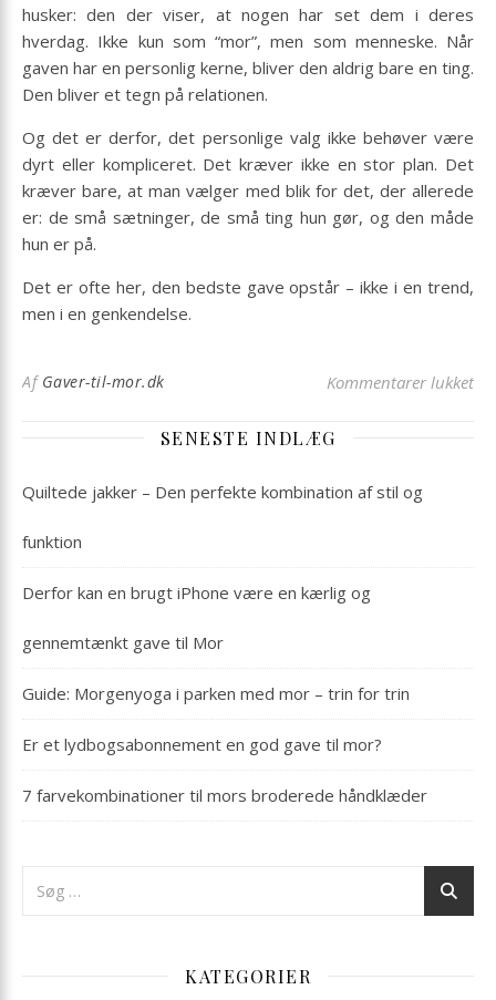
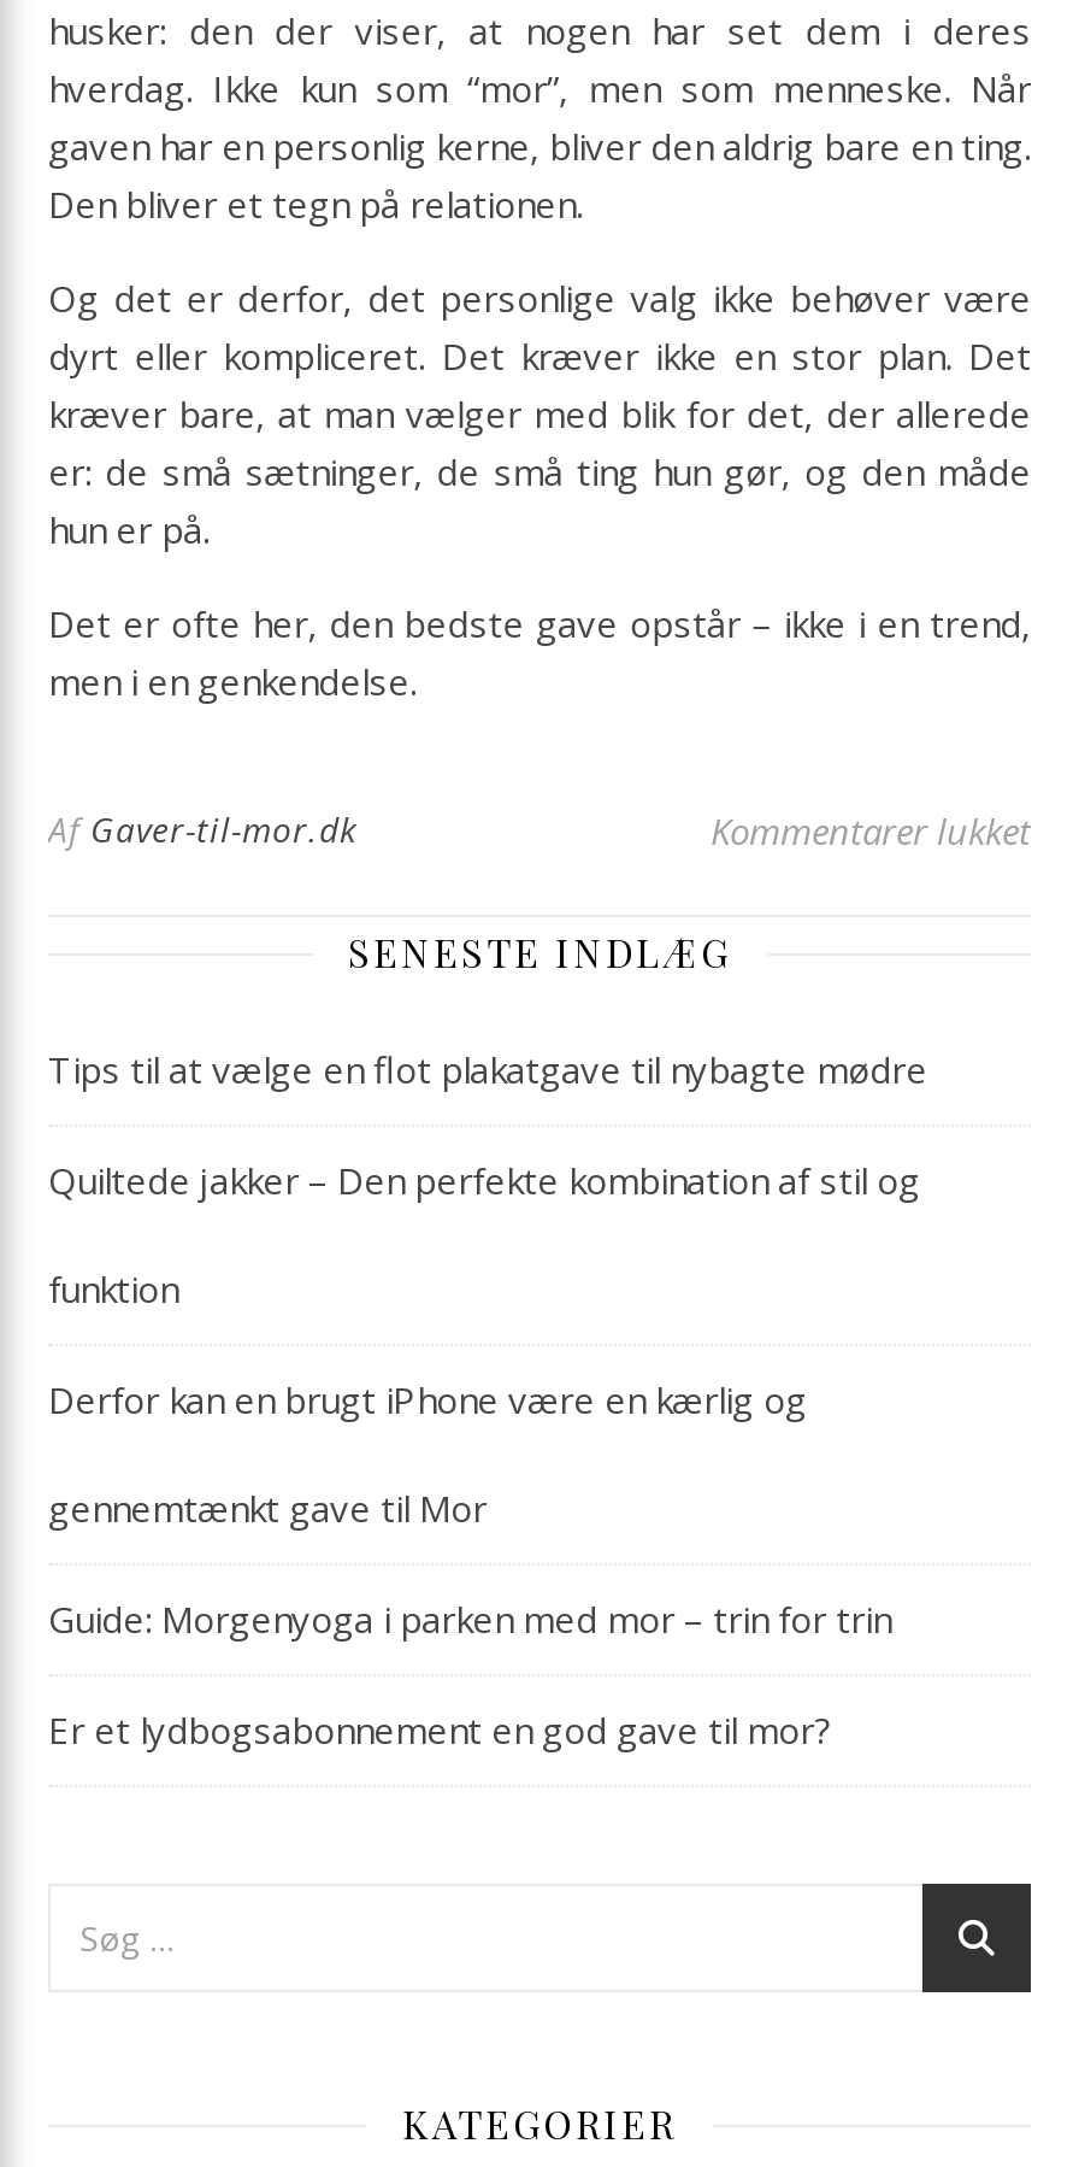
+ Tips til at vælge en flot plakatgave til nybagte mødre

moved down: Quiltede jakker – Den perfekte kombination af stil og | funktion | Derfor kan en brugt iPhone være en kærlig og | gennemtænkt gave til Mor | Guide: Morgenyoga i parken med mor – trin for trin | Er et lydbogsabonnement en god gave til mor?

- 7 farvekombinationer til mors broderede håndklæder
